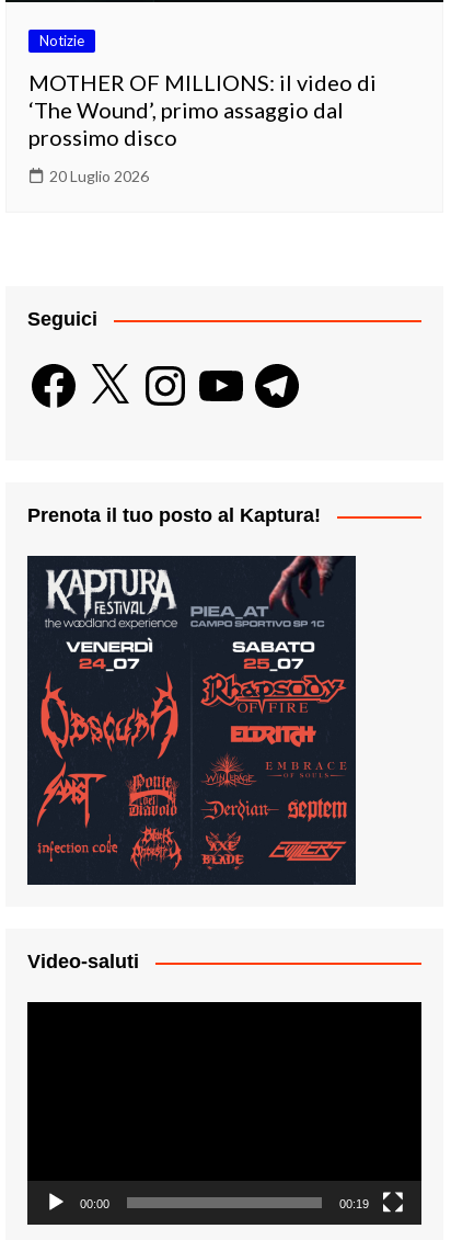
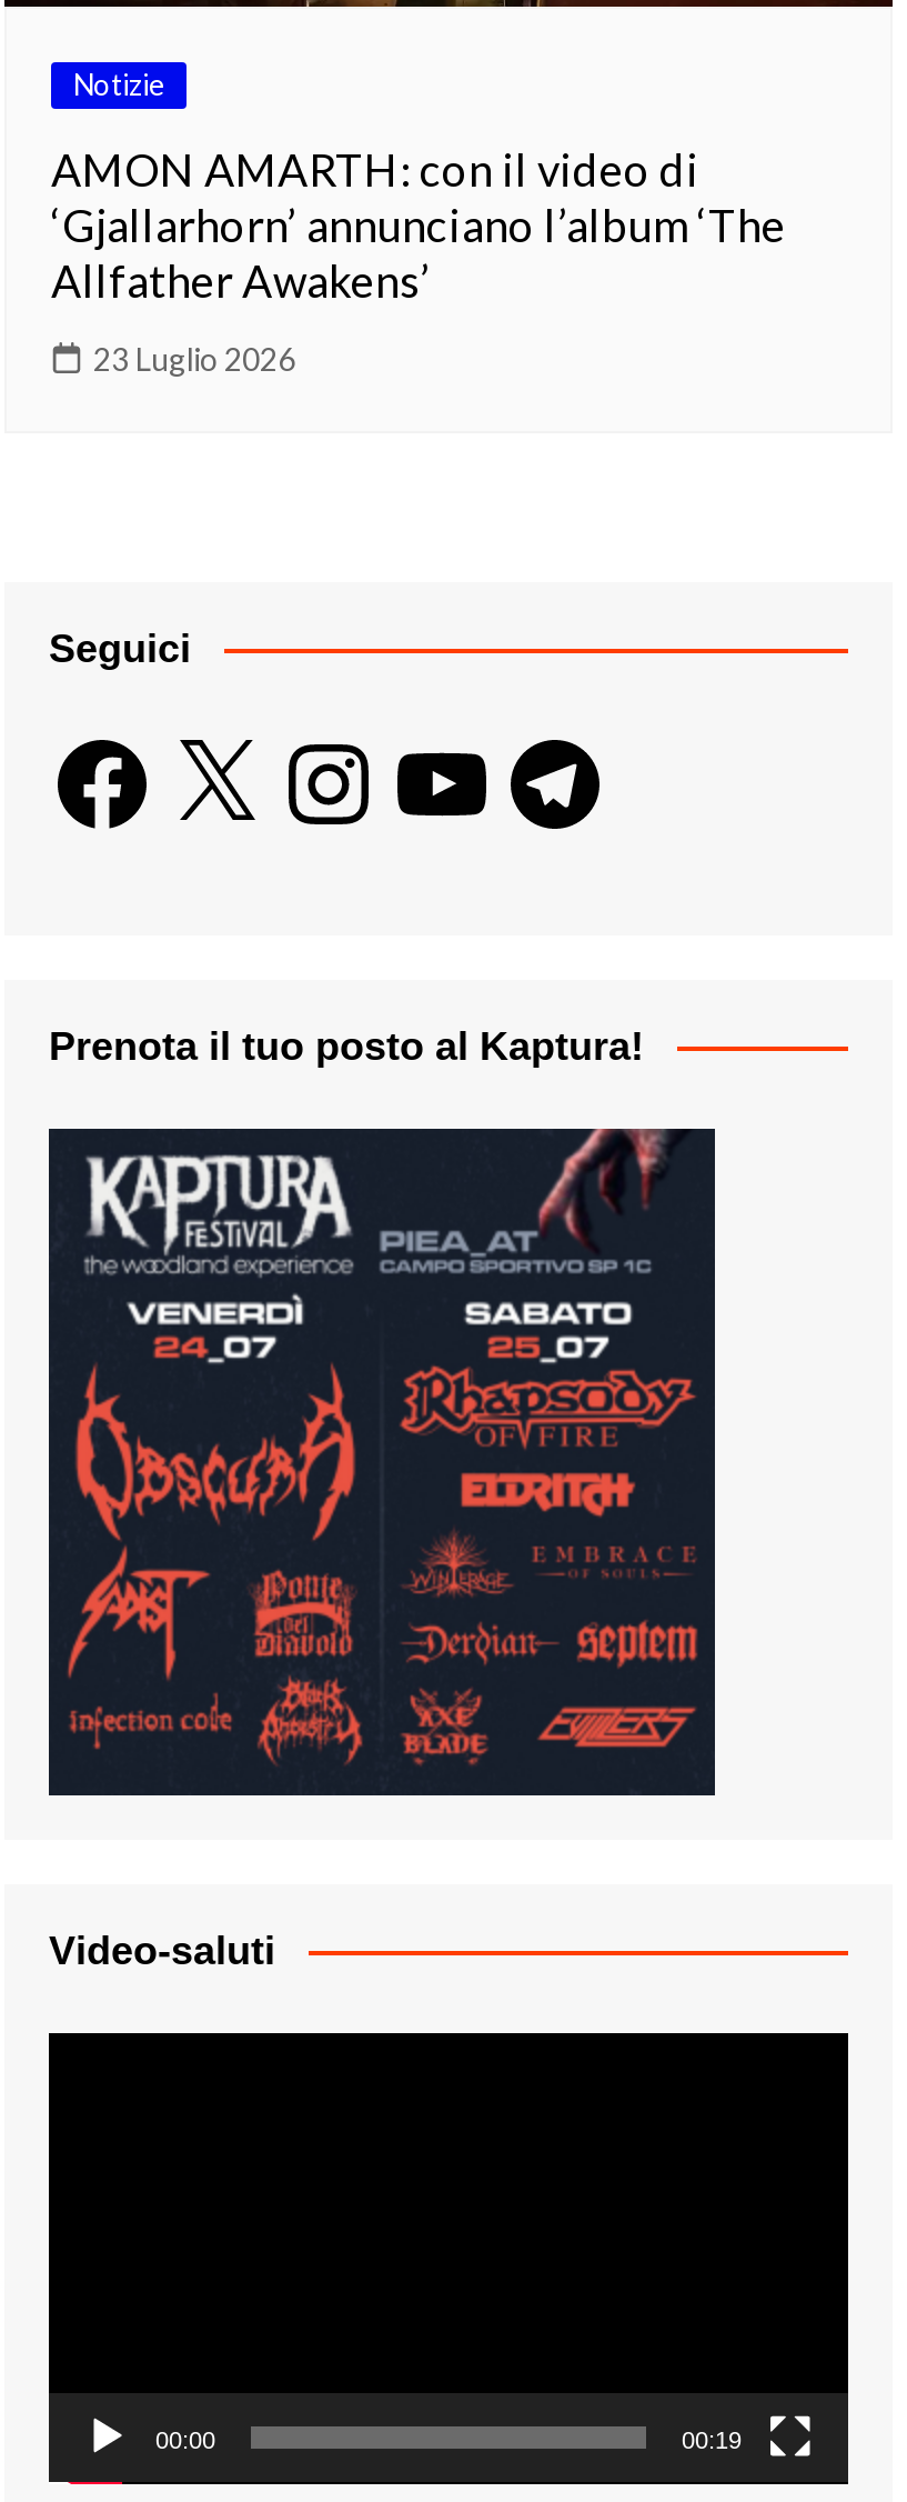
- MOTHER OF MILLIONS: il video di
- ‘The Wound’, primo assaggio dal
- prossimo disco
+ AMON AMARTH: con il video di
+ ‘Gjallarhorn’ annunciano l’album ‘The
+ Allfather Awakens’

- 20 Luglio 2026
+ 23 Luglio 2026
